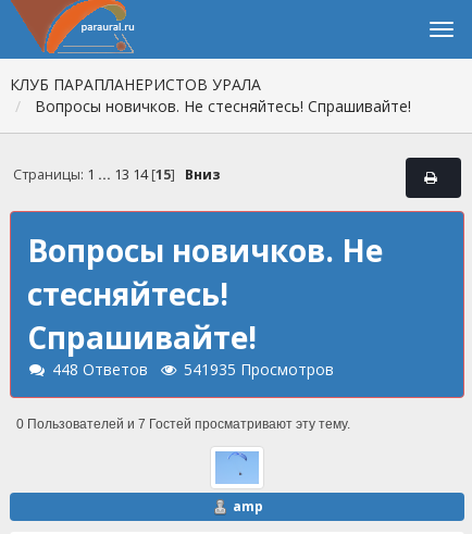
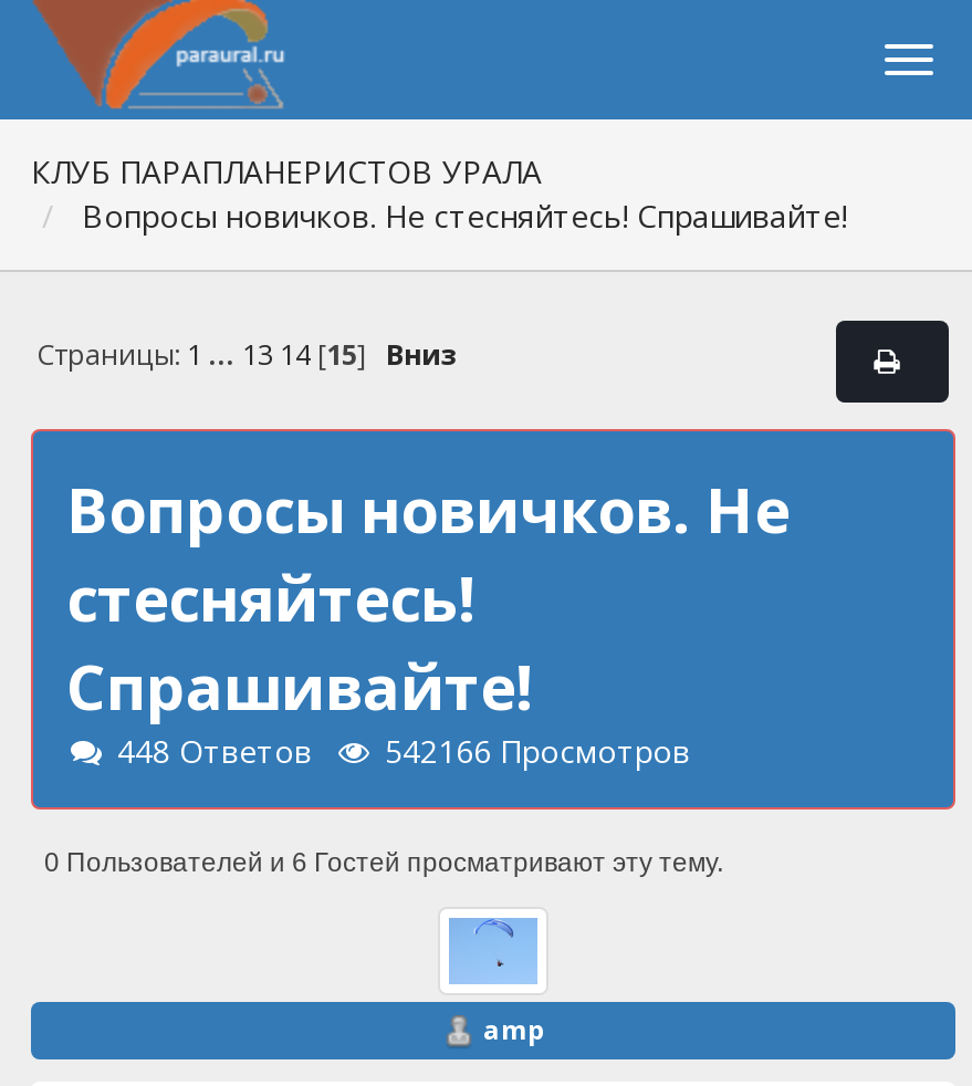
- 448 Ответов 541935 Просмотров
+ 448 Ответов 542166 Просмотров

- 0 Пользователей и 7 Гостей просматривают эту тему.
+ 0 Пользователей и 6 Гостей просматривают эту тему.
